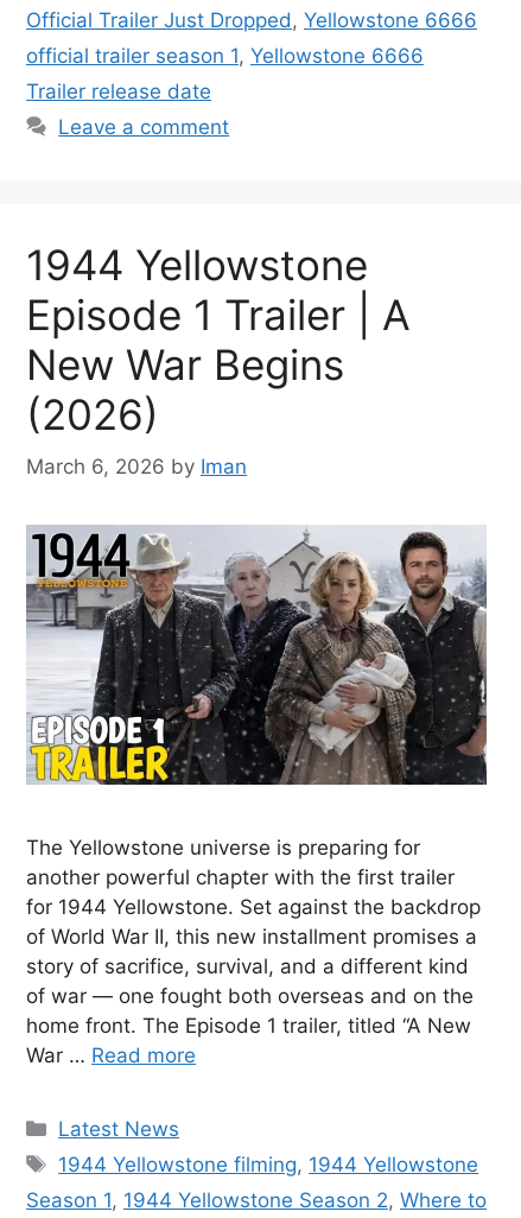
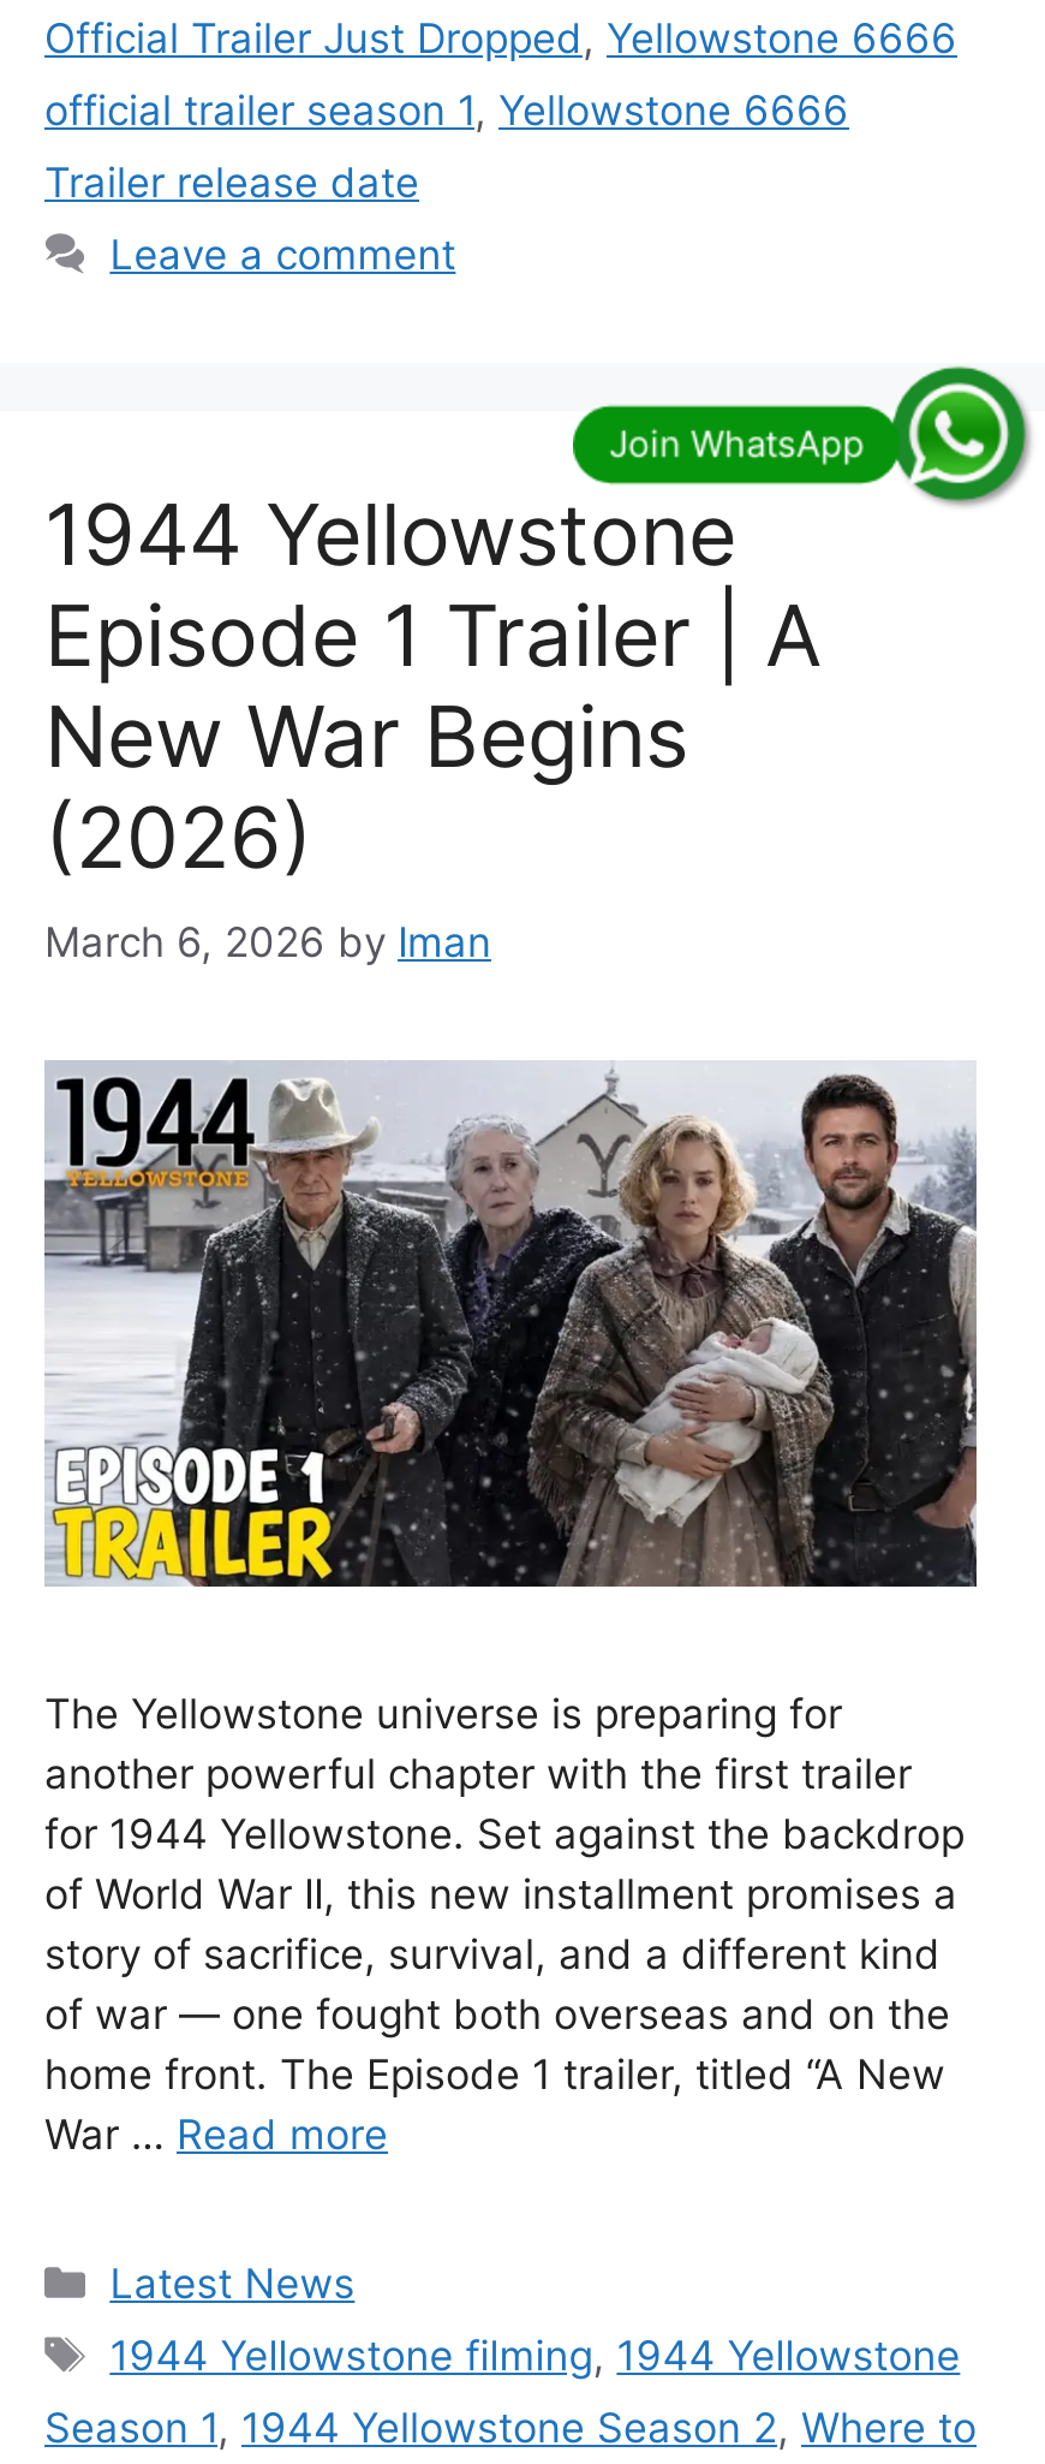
+ [image]
